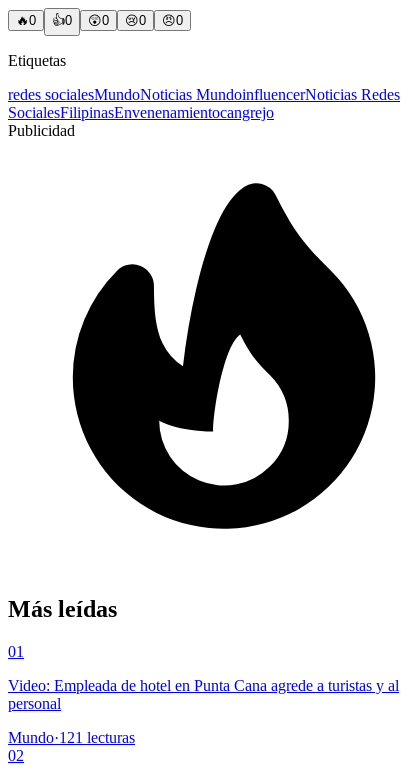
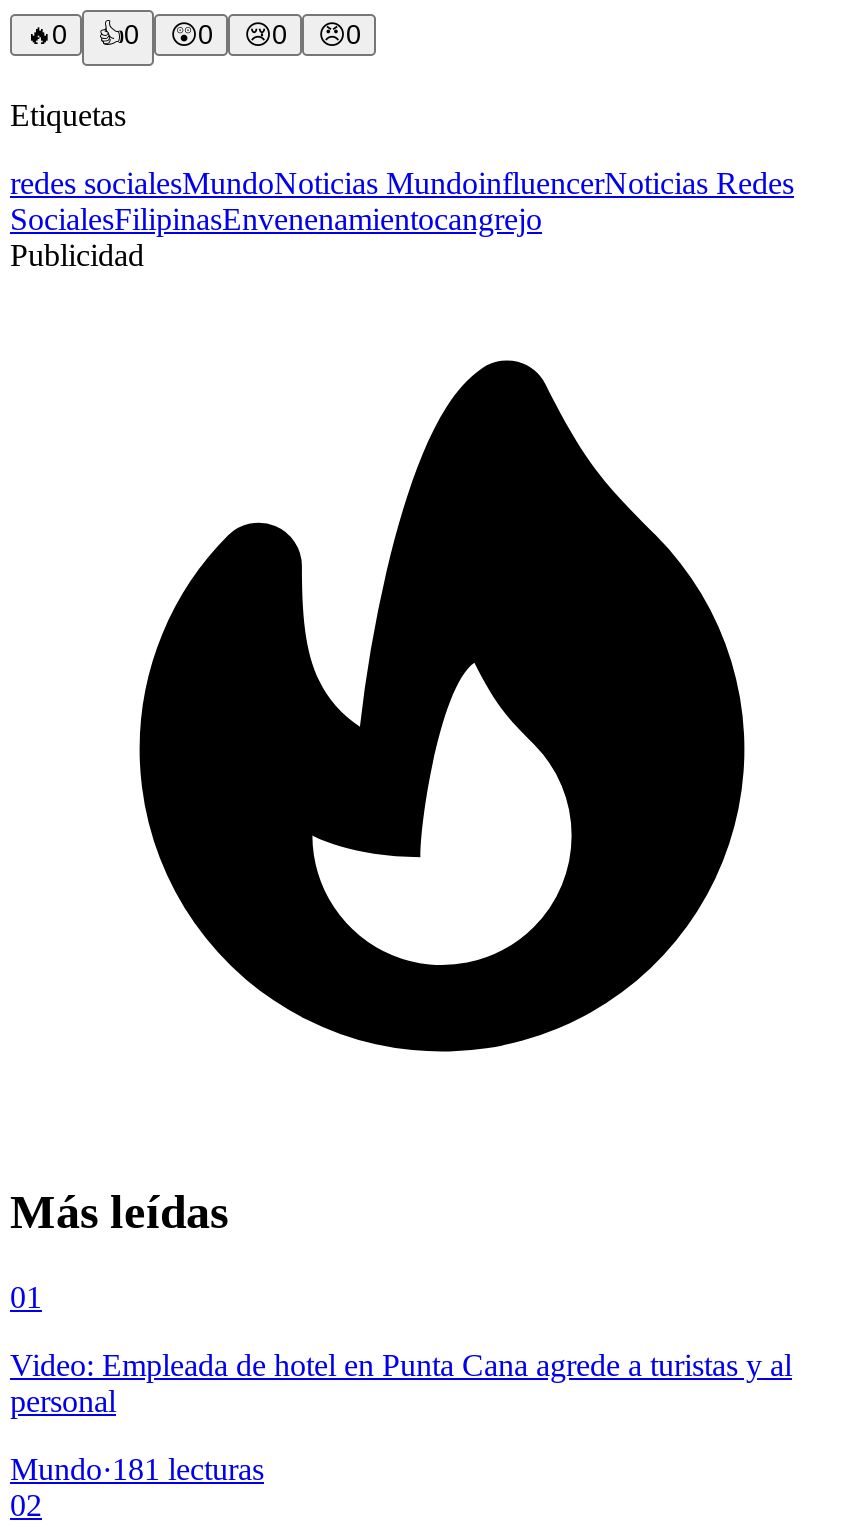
- Mundo · 121 lecturas
+ Mundo · 181 lecturas
